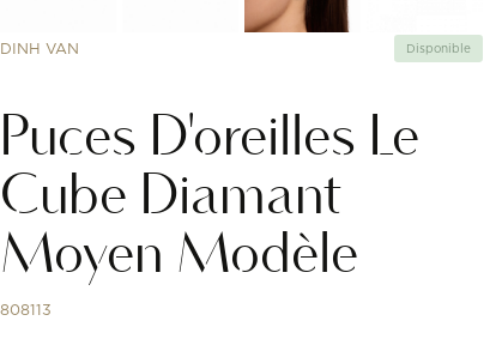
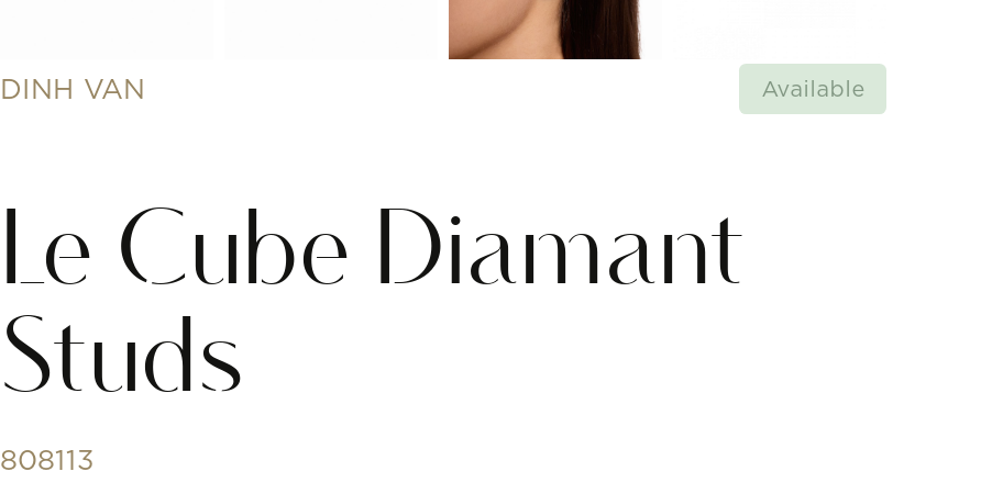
- Disponible
+ Available

- Puces D'oreilles Le
- Cube Diamant
- Moyen Modèle
+ Le Cube Diamant
+ Studs
